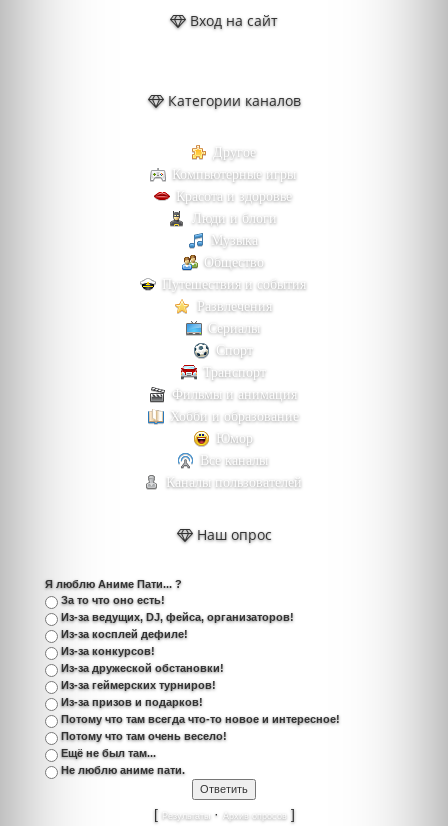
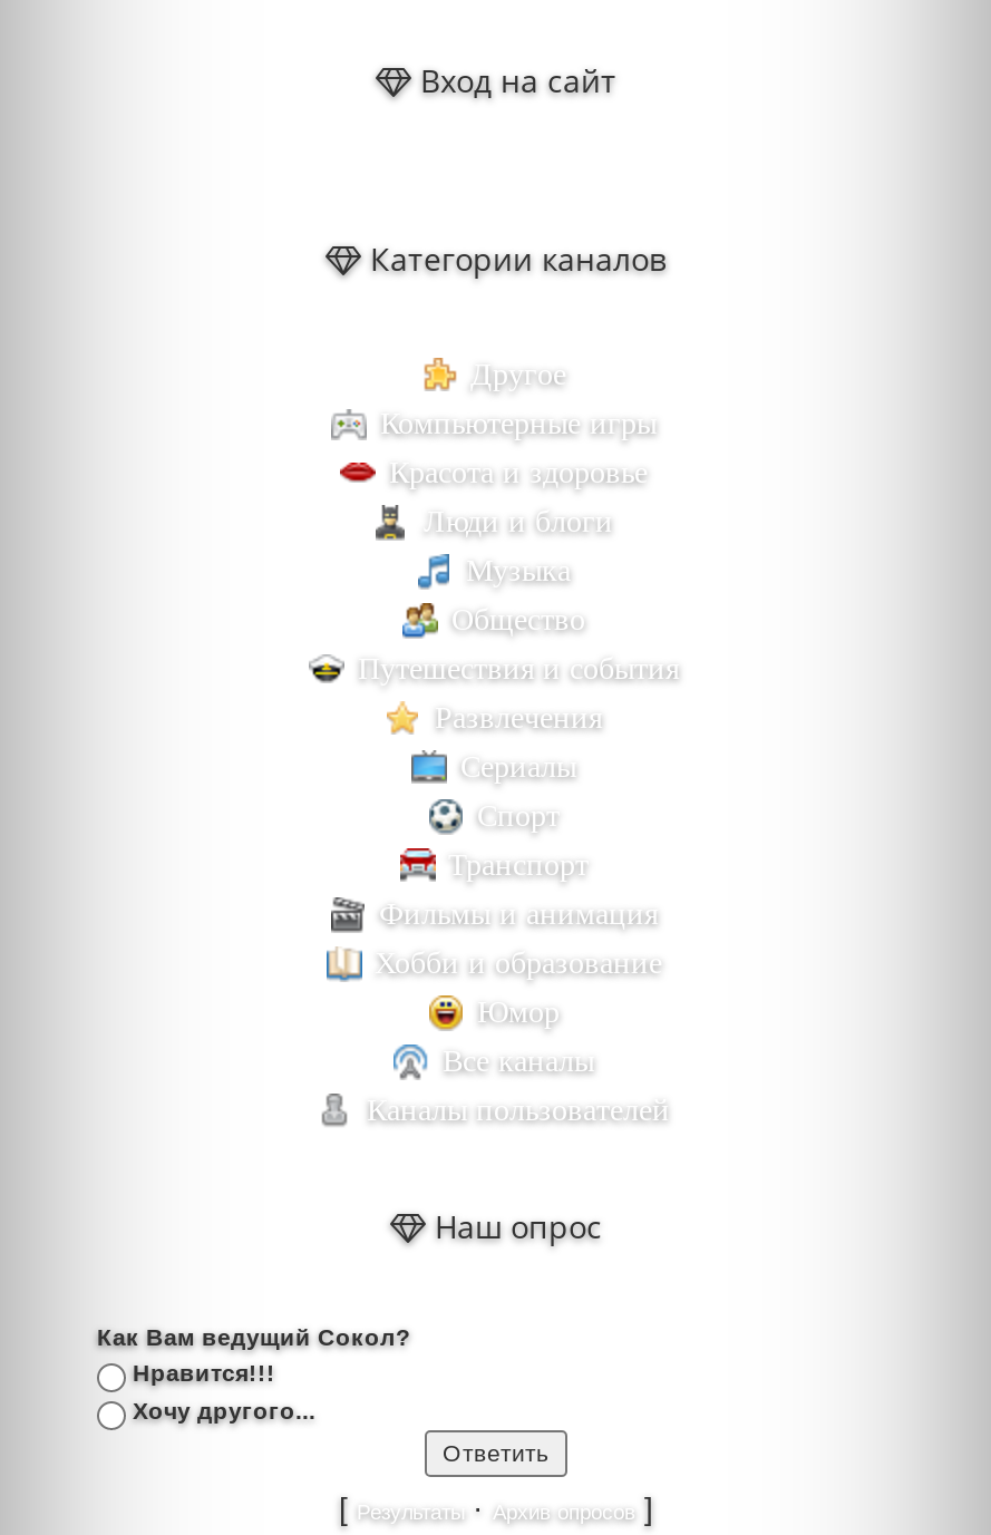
- Я люблю Аниме Пати... ?
- За то что оно есть!
- Из-за ведущих, DJ, фейса, организаторов!
- Из-за косплей дефиле!
- Из-за конкурсов!
- Из-за дружеской обстановки!
- Из-за геймерских турниров!
- Из-за призов и подарков!
- Потому что там всегда что-то новое и интересное!
- Потому что там очень весело!
- Ещё не был там...
- Не люблю аниме пати.
+ Как Вам ведущий Сокол?
+ Нравится!!!
+ Хочу другого...
